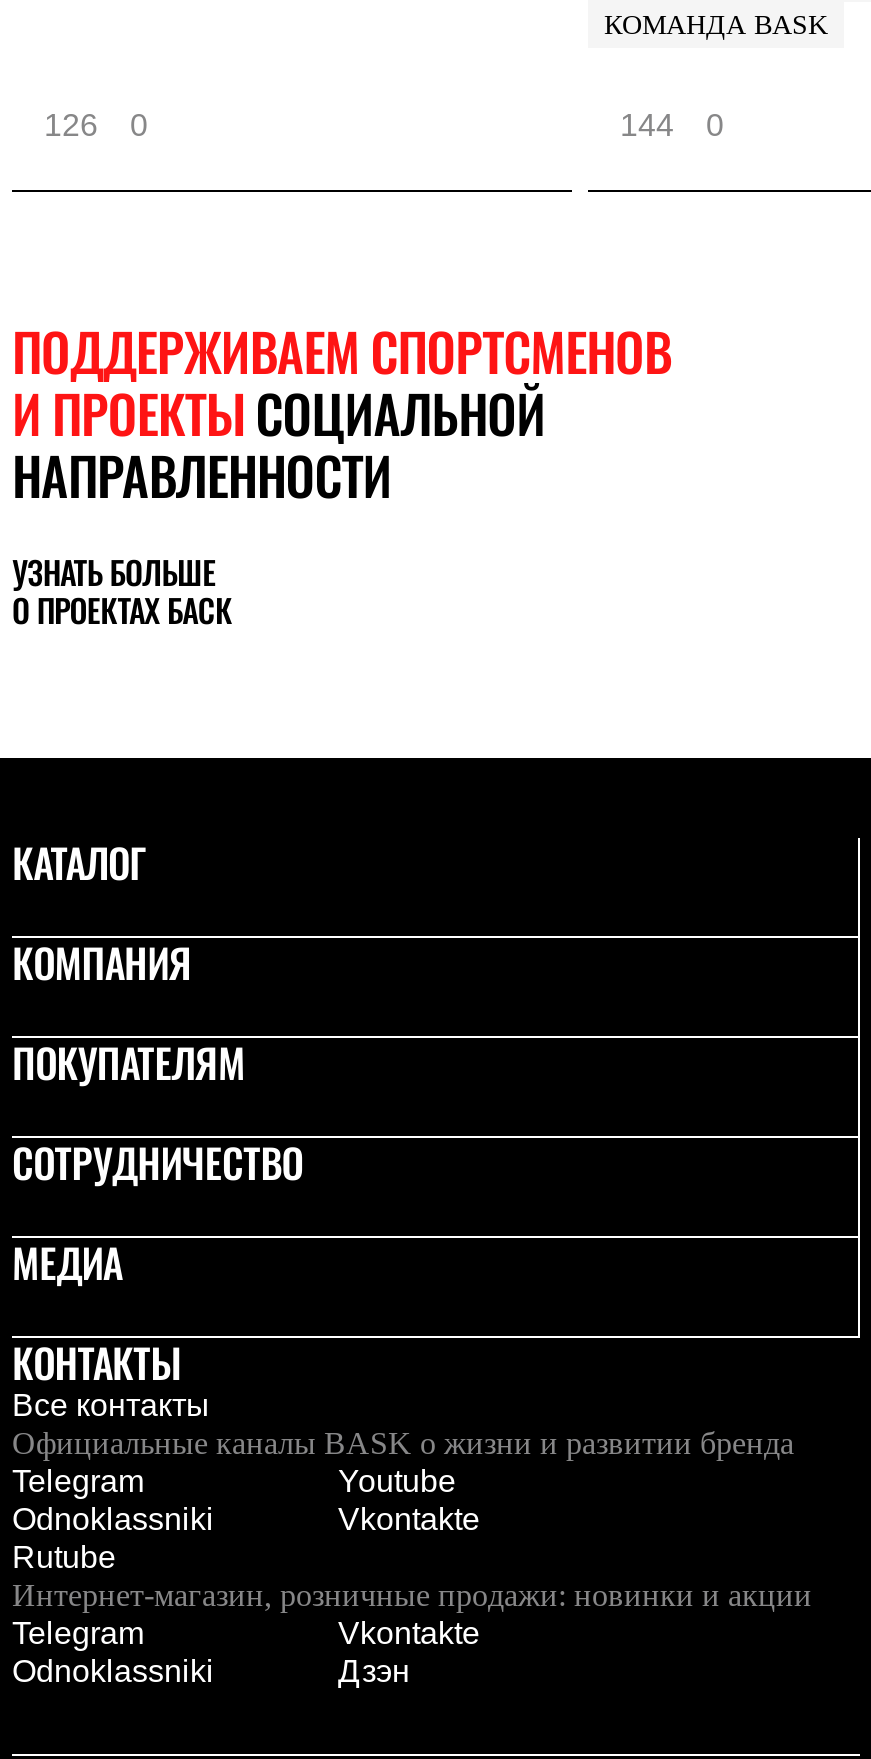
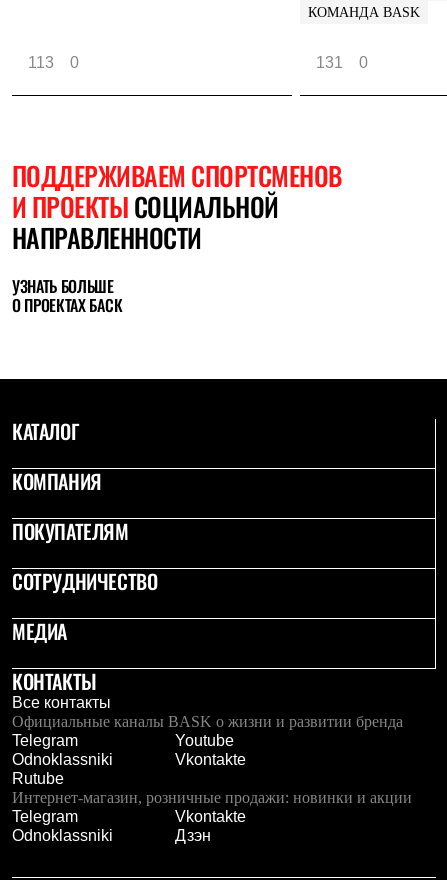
- 126 0
+ 113 0

- 144 0
+ 131 0
